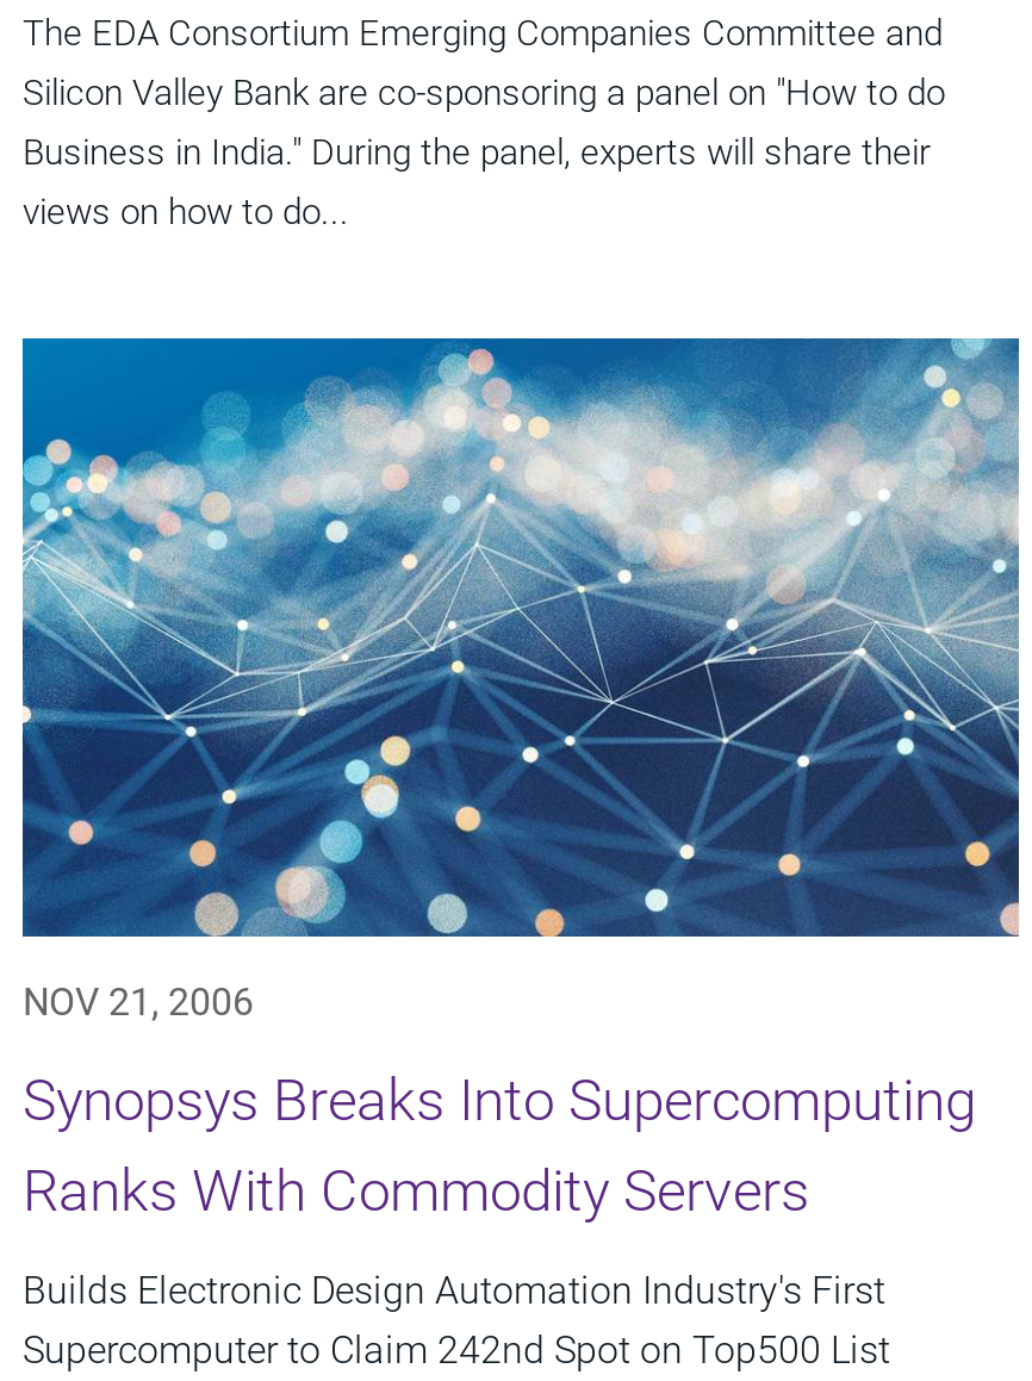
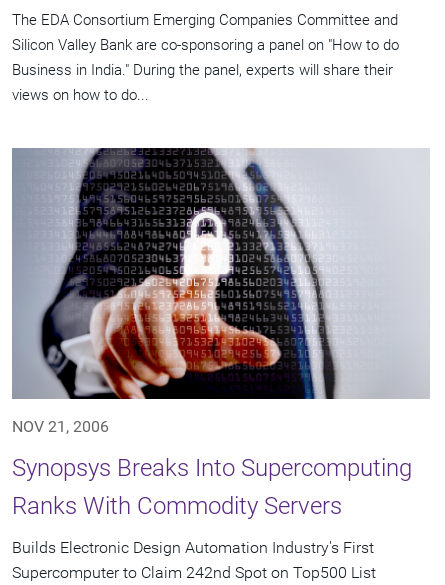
- [image]
+ [image]
